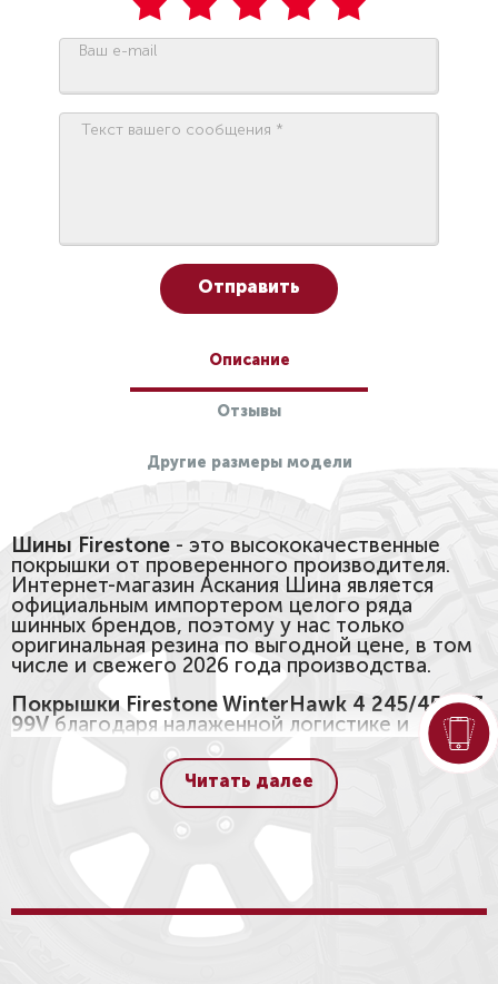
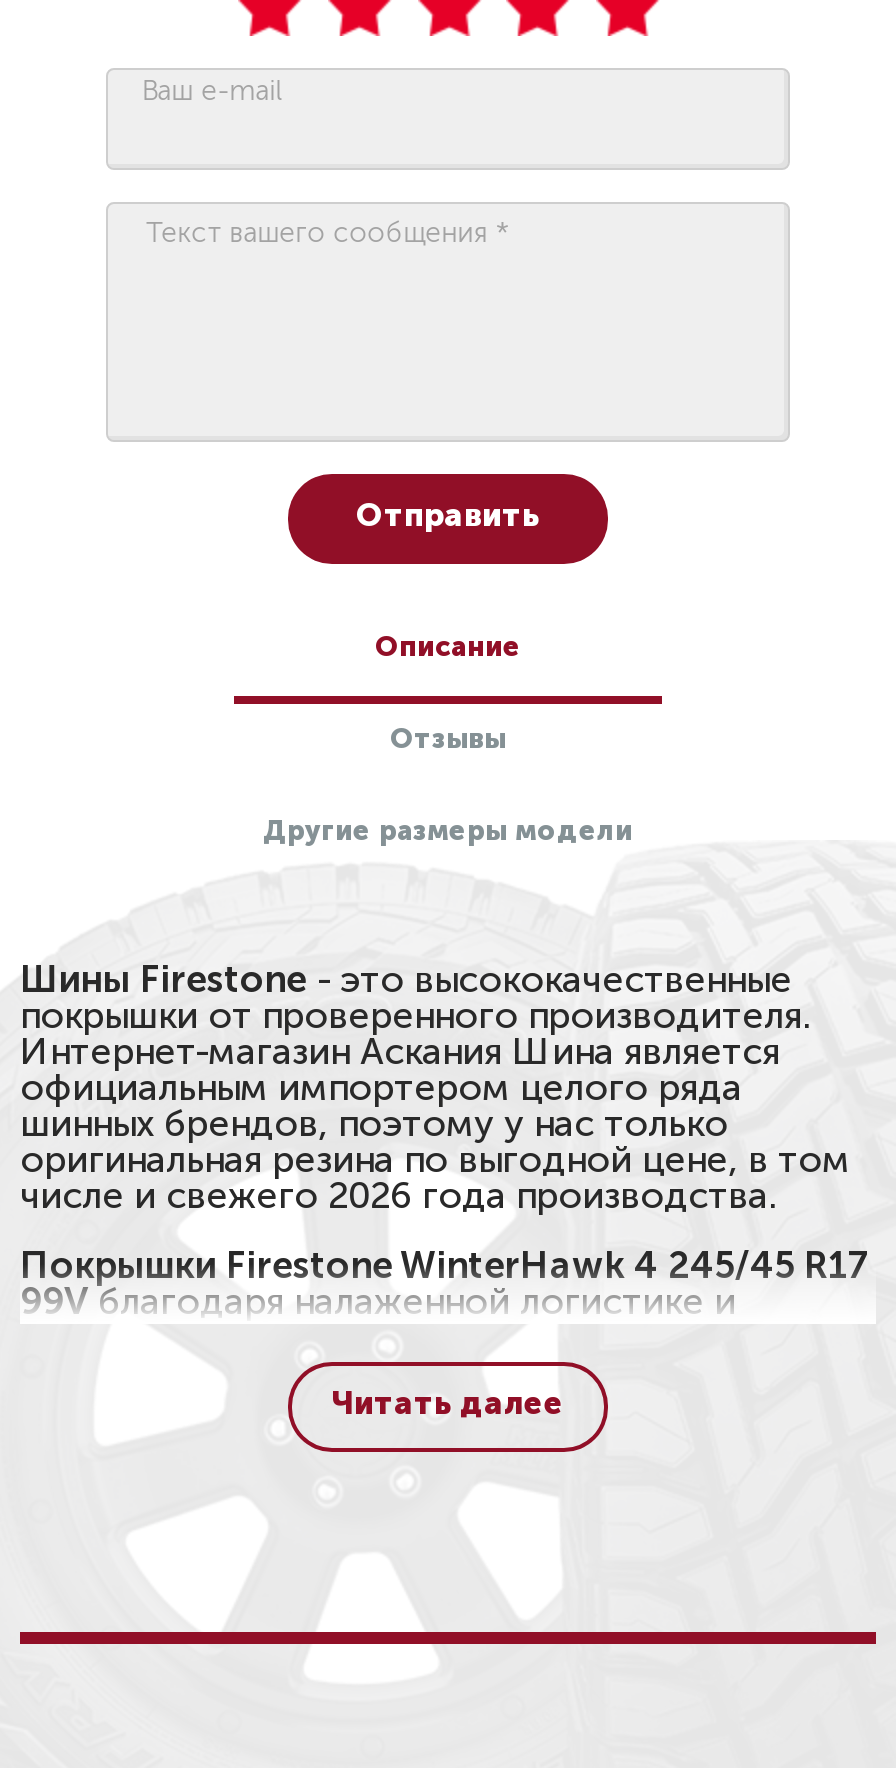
- [image]
